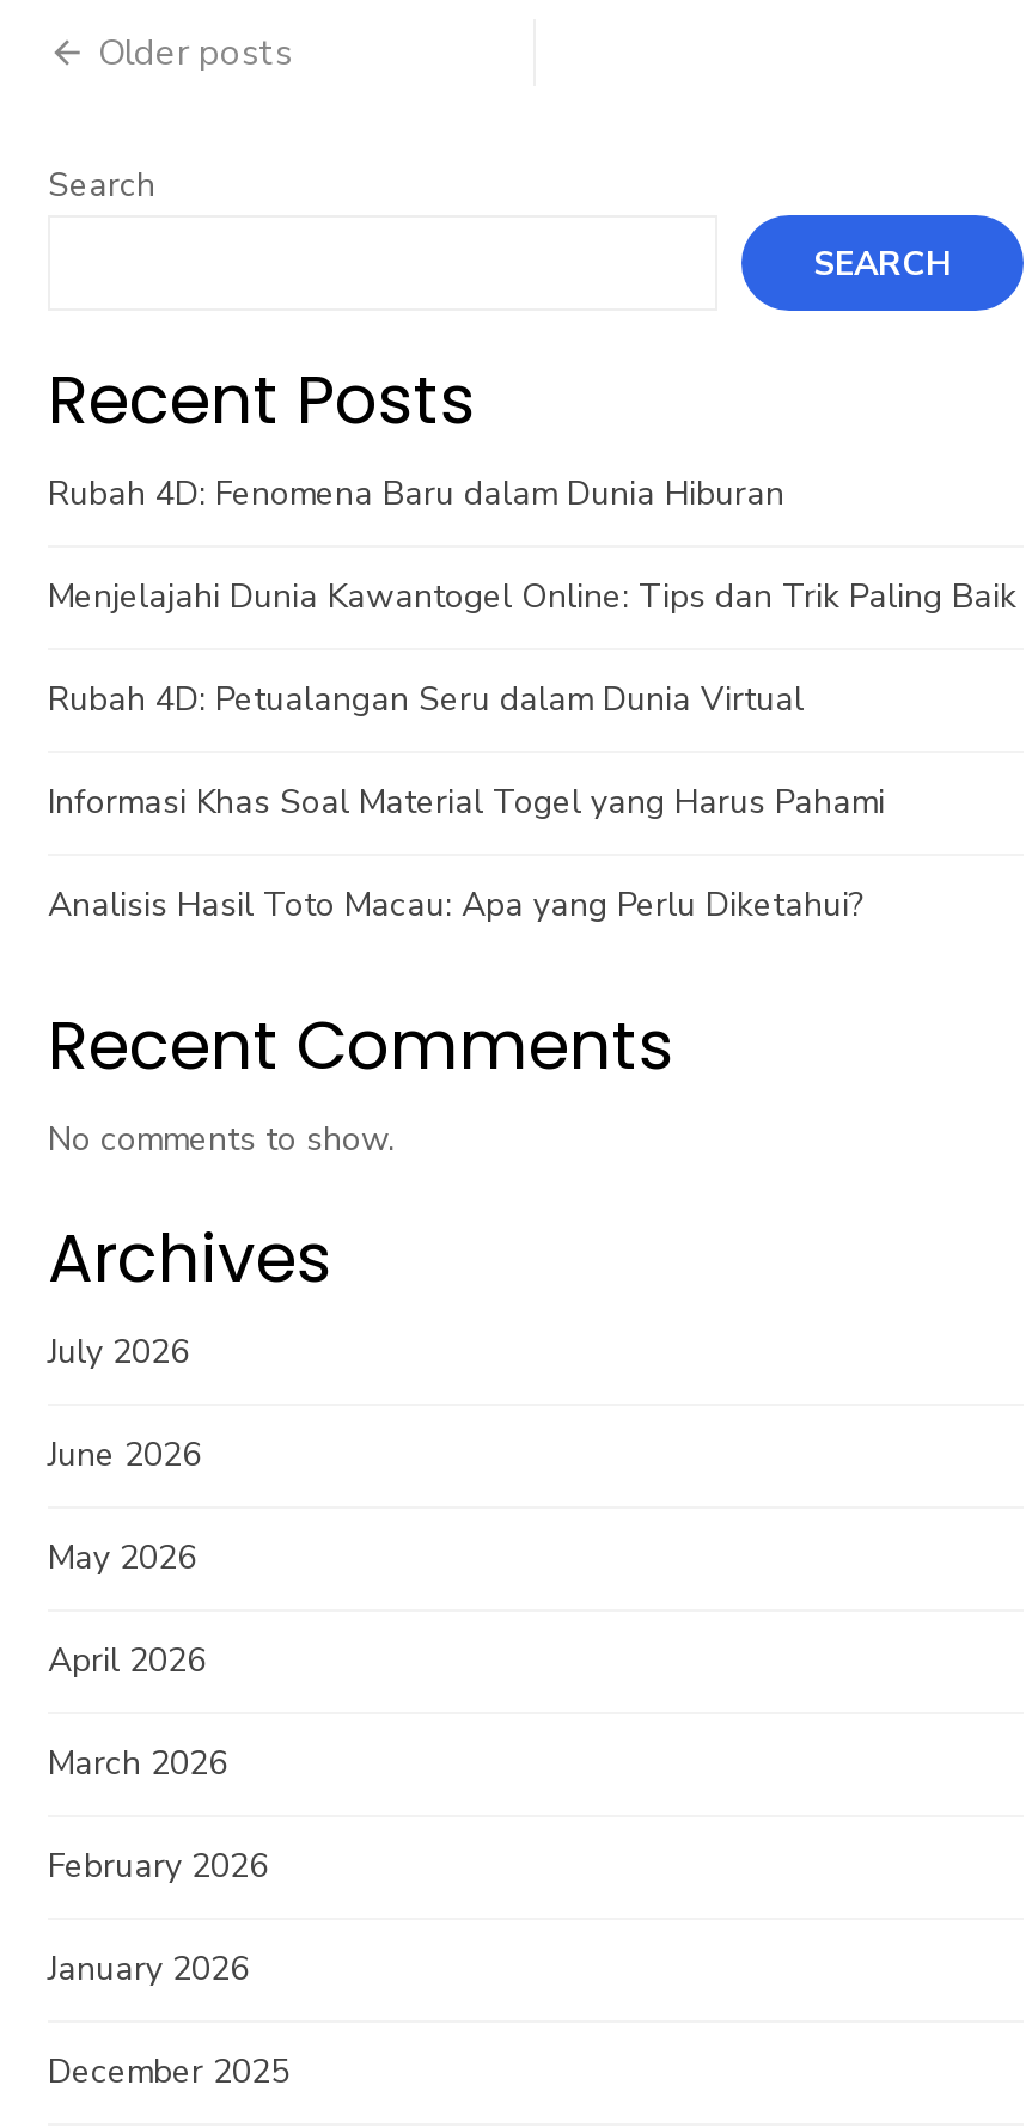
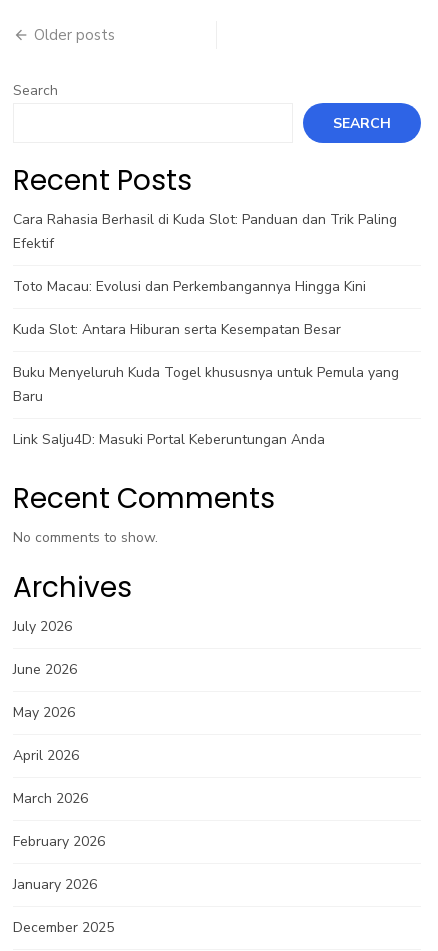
- Rubah 4D: Fenomena Baru dalam Dunia Hiburan
+ Cara Rahasia Berhasil di Kuda Slot: Panduan dan Trik Paling
+ Efektif

- Menjelajahi Dunia Kawantogel Online: Tips dan Trik Paling Baik
+ Toto Macau: Evolusi dan Perkembangannya Hingga Kini

- Rubah 4D: Petualangan Seru dalam Dunia Virtual
+ Kuda Slot: Antara Hiburan serta Kesempatan Besar

- Informasi Khas Soal Material Togel yang Harus Pahami
+ Buku Menyeluruh Kuda Togel khususnya untuk Pemula yang
+ Baru

- Analisis Hasil Toto Macau: Apa yang Perlu Diketahui?
+ Link Salju4D: Masuki Portal Keberuntungan Anda
